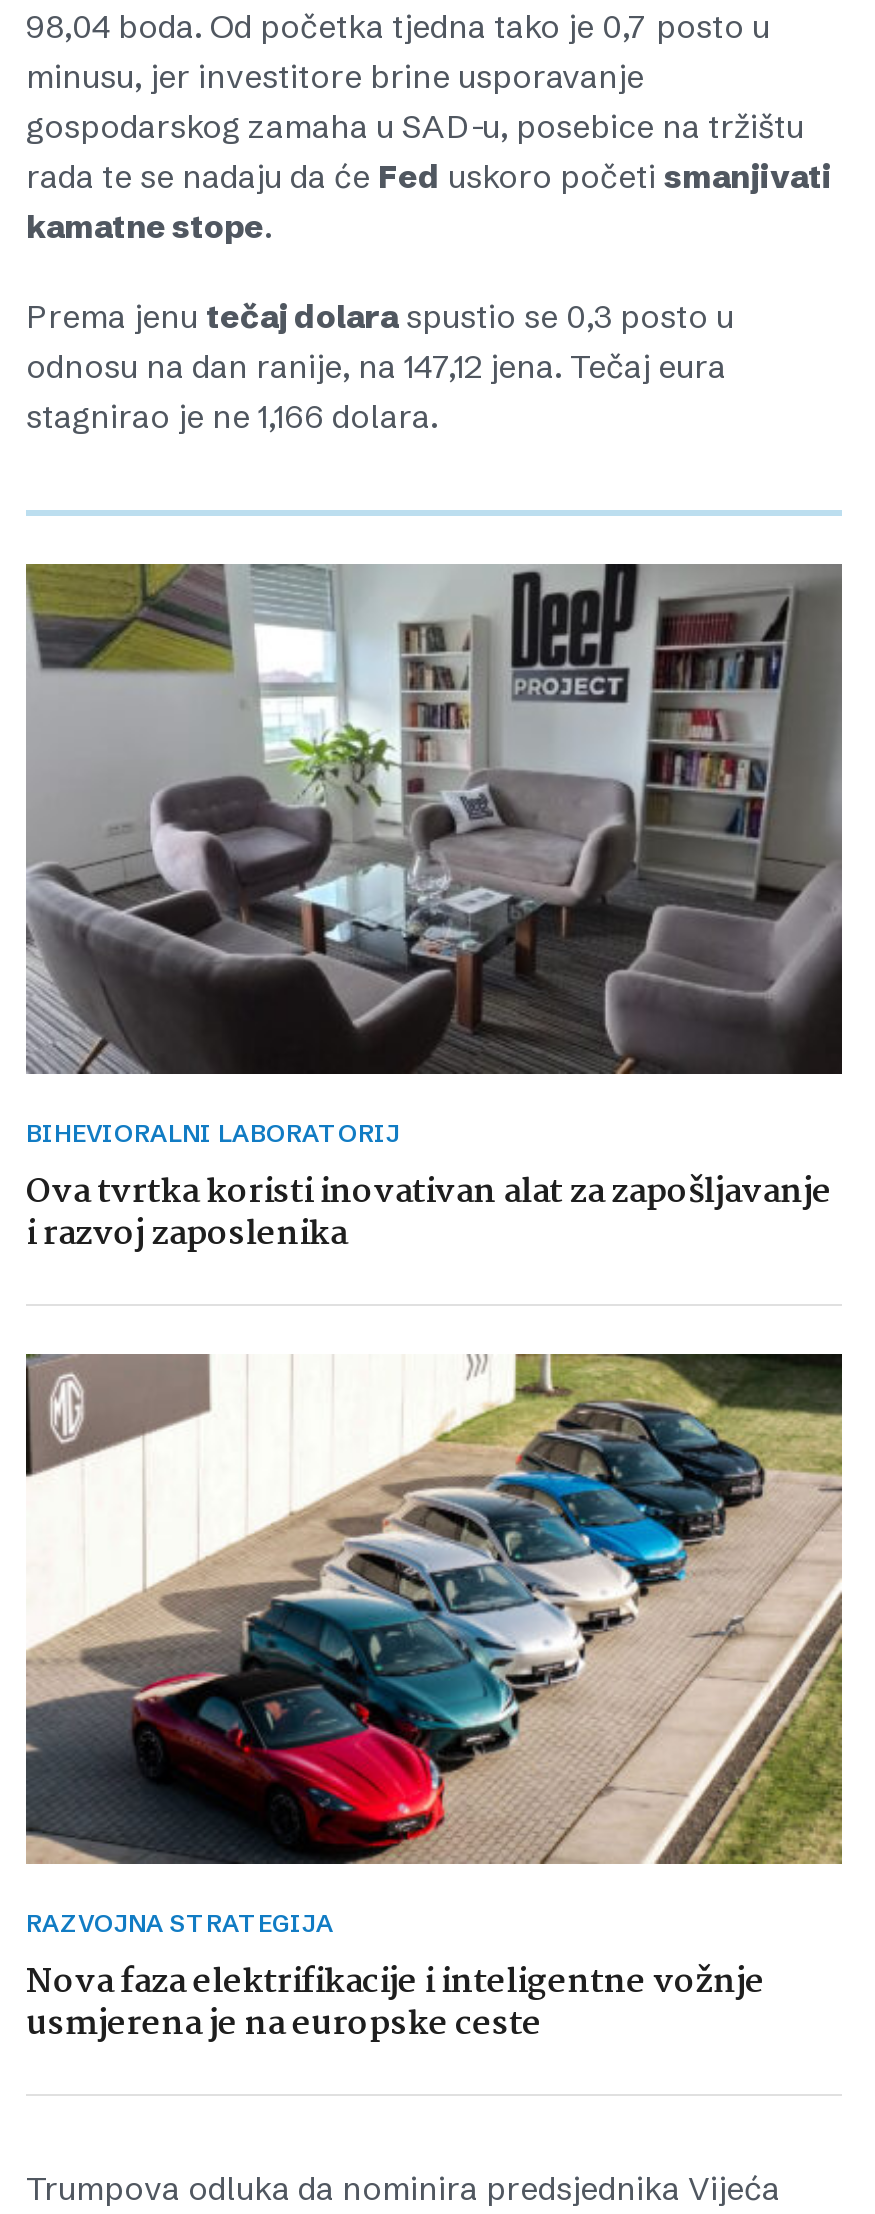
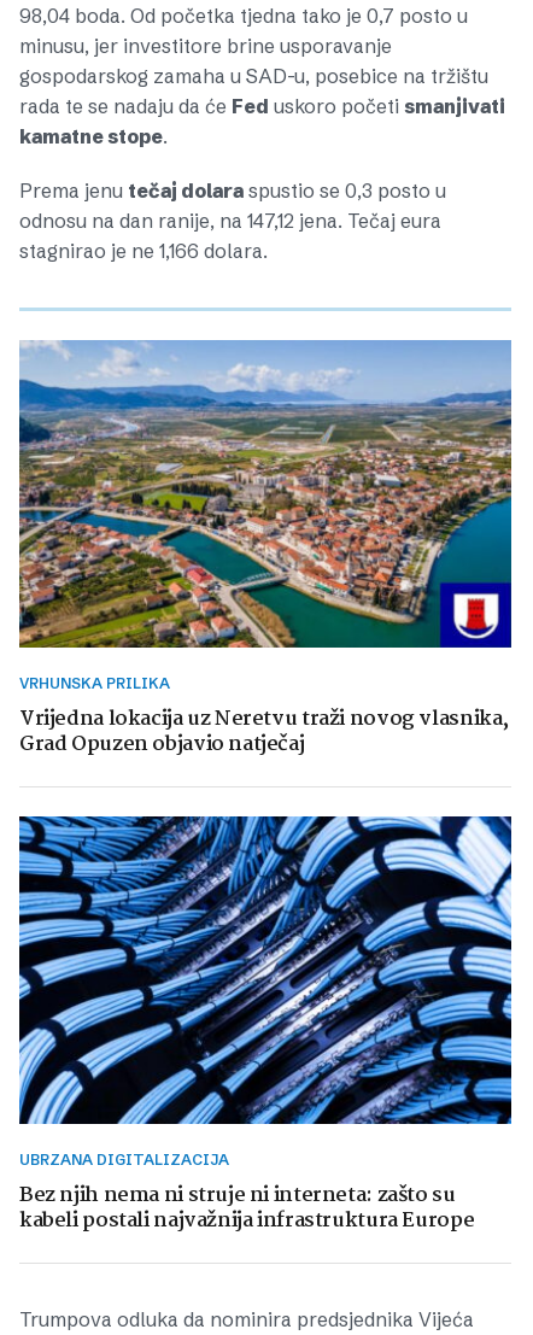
- [image]
- BIHEVIORALNI LABORATORIJ
- Ova tvrtka koristi inovativan alat za zapošljavanje
- i razvoj zaposlenika
+ [image]
+ VRHUNSKA PRILIKA
+ Vrijedna lokacija uz Neretvu traži novog vlasnika,
+ Grad Opuzen objavio natječaj

- [image]
- RAZVOJNA STRATEGIJA
- Nova faza elektrifikacije i inteligentne vožnje
- usmjerena je na europske ceste
+ [image]
+ UBRZANA DIGITALIZACIJA
+ Bez njih nema ni struje ni interneta: zašto su
+ kabeli postali najvažnija infrastruktura Europe
